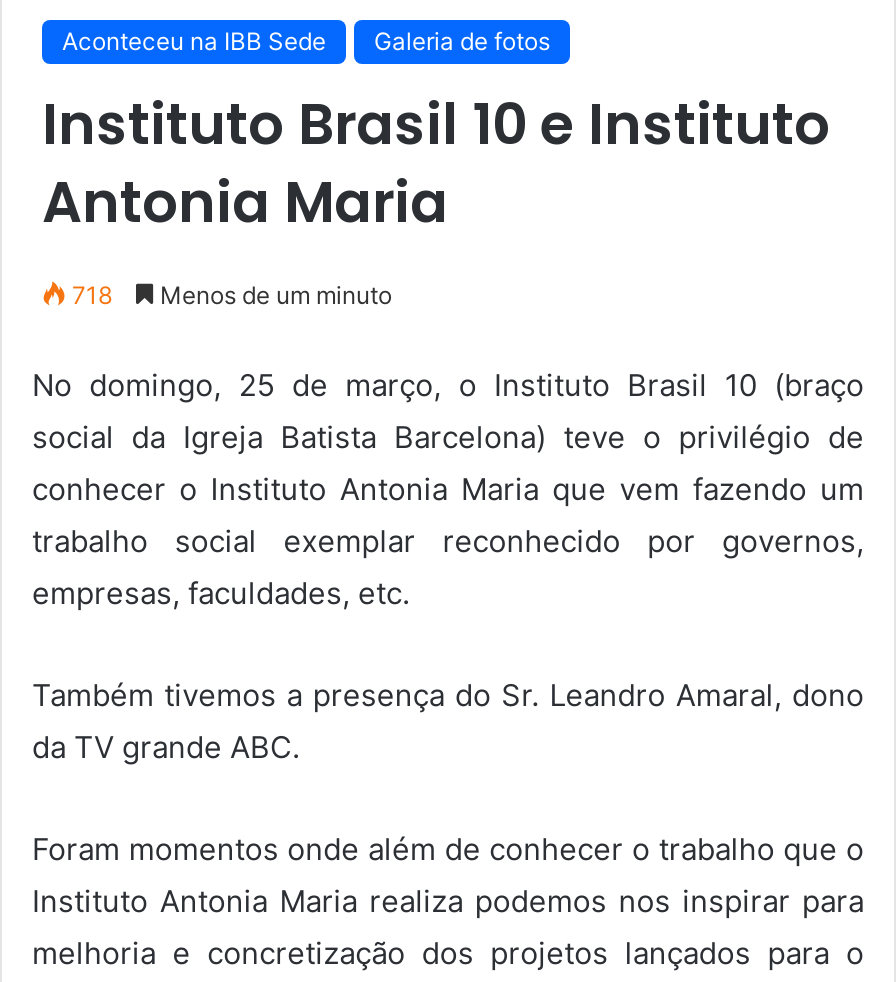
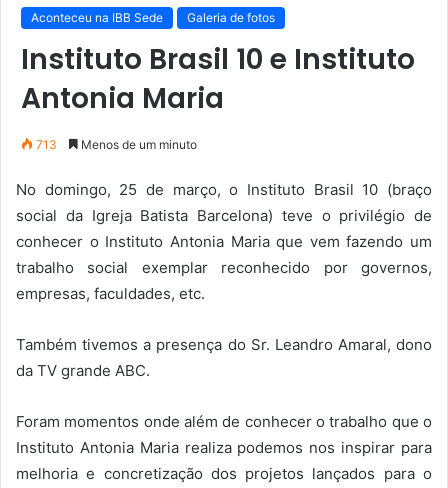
- 718 Menos de um minuto
+ 713 Menos de um minuto
